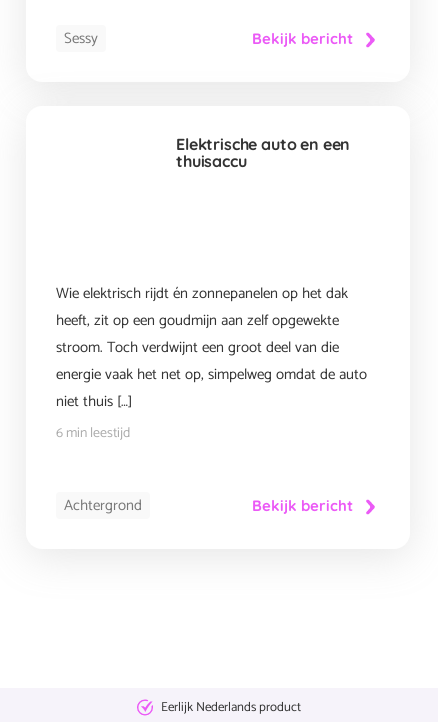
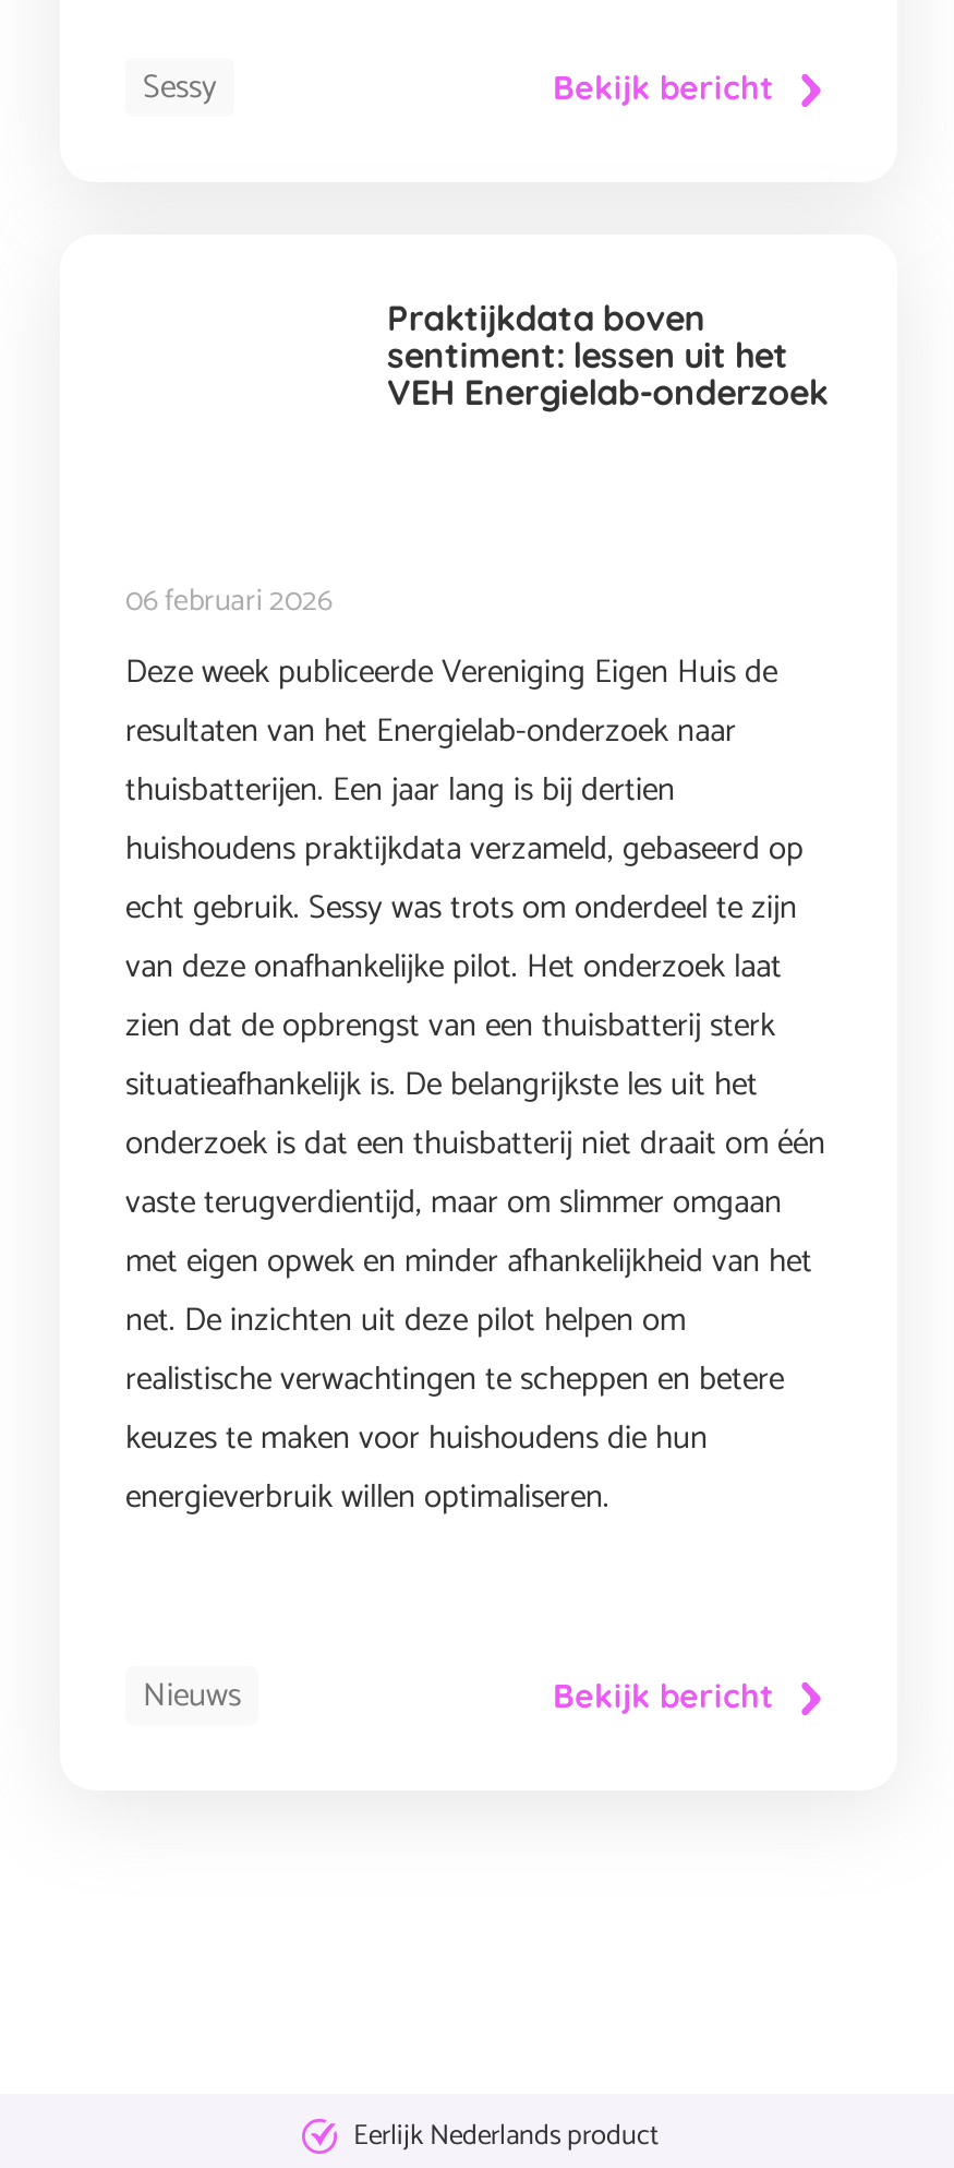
- Elektrische auto en een
- thuisaccu
+ Praktijkdata boven
+ sentiment: lessen uit het
+ VEH Energielab-onderzoek

- Wie elektrisch rijdt én zonnepanelen op het dak
- heeft, zit op een goudmijn aan zelf opgewekte
- stroom. Toch verdwijnt een groot deel van die
- energie vaak het net op, simpelweg omdat de auto
- niet thuis […]
- 6 min leestijd
+ 06 februari 2026
+ Deze week publiceerde Vereniging Eigen Huis de
+ resultaten van het Energielab-onderzoek naar
+ thuisbatterijen. Een jaar lang is bij dertien
+ huishoudens praktijkdata verzameld, gebaseerd op
+ echt gebruik. Sessy was trots om onderdeel te zijn
+ van deze onafhankelijke pilot. Het onderzoek laat
+ zien dat de opbrengst van een thuisbatterij sterk
+ situatieafhankelijk is. De belangrijkste les uit het
+ onderzoek is dat een thuisbatterij niet draait om één
+ vaste terugverdientijd, maar om slimmer omgaan
+ met eigen opwek en minder afhankelijkheid van het
+ net. De inzichten uit deze pilot helpen om
+ realistische verwachtingen te scheppen en betere
+ keuzes te maken voor huishoudens die hun
+ energieverbruik willen optimaliseren.

- Achtergrond
+ Nieuws
